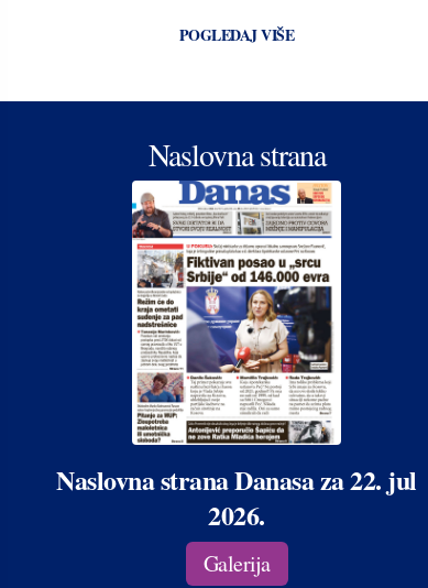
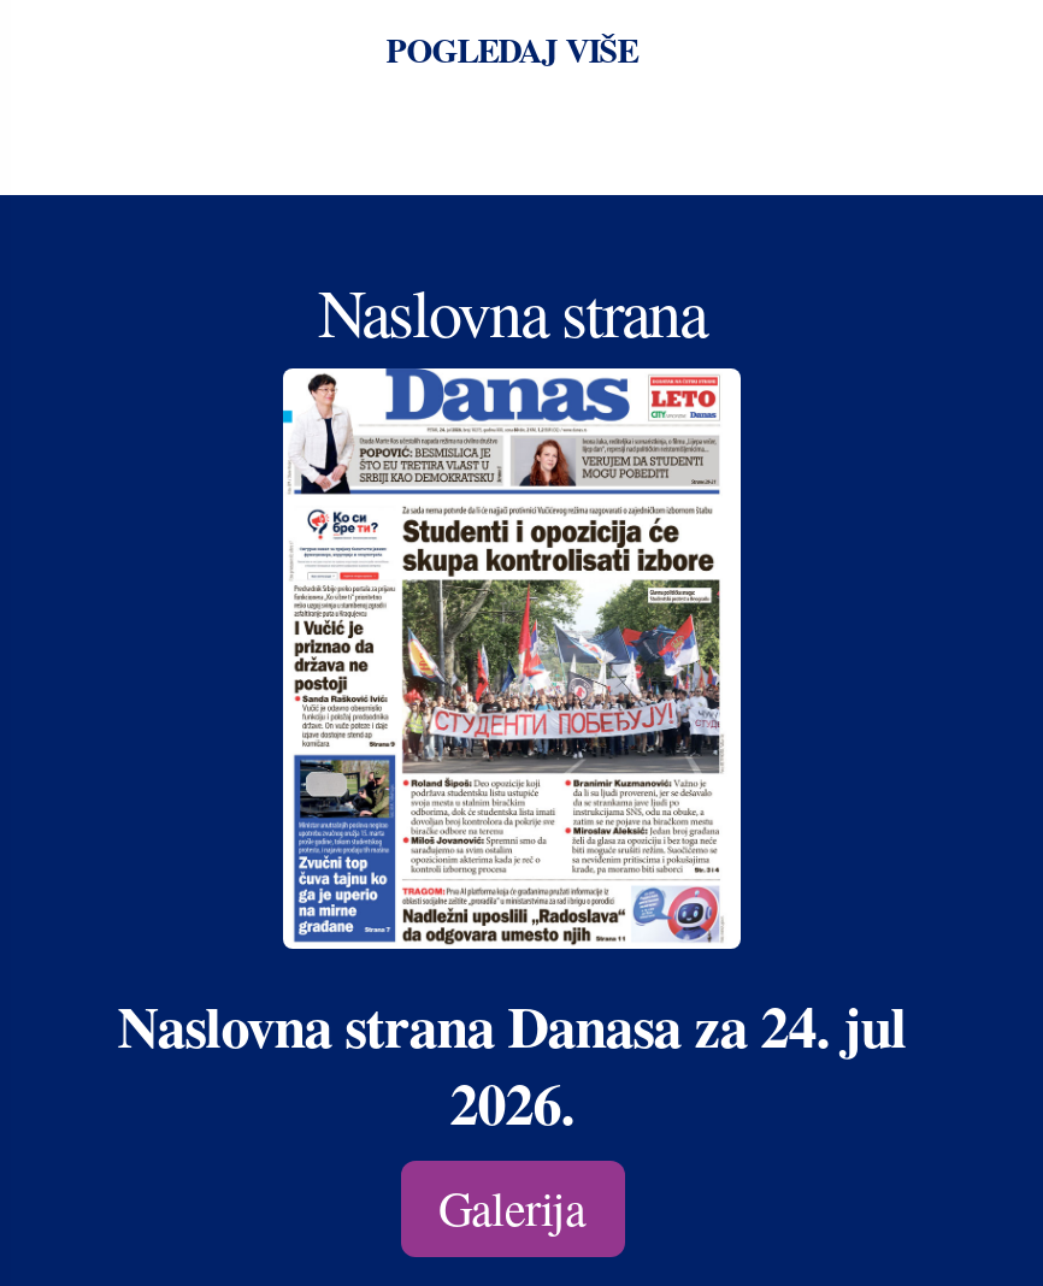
- [image]
- Naslovna strana Danasa za 22. jul
+ [image]
+ Naslovna strana Danasa za 24. jul
